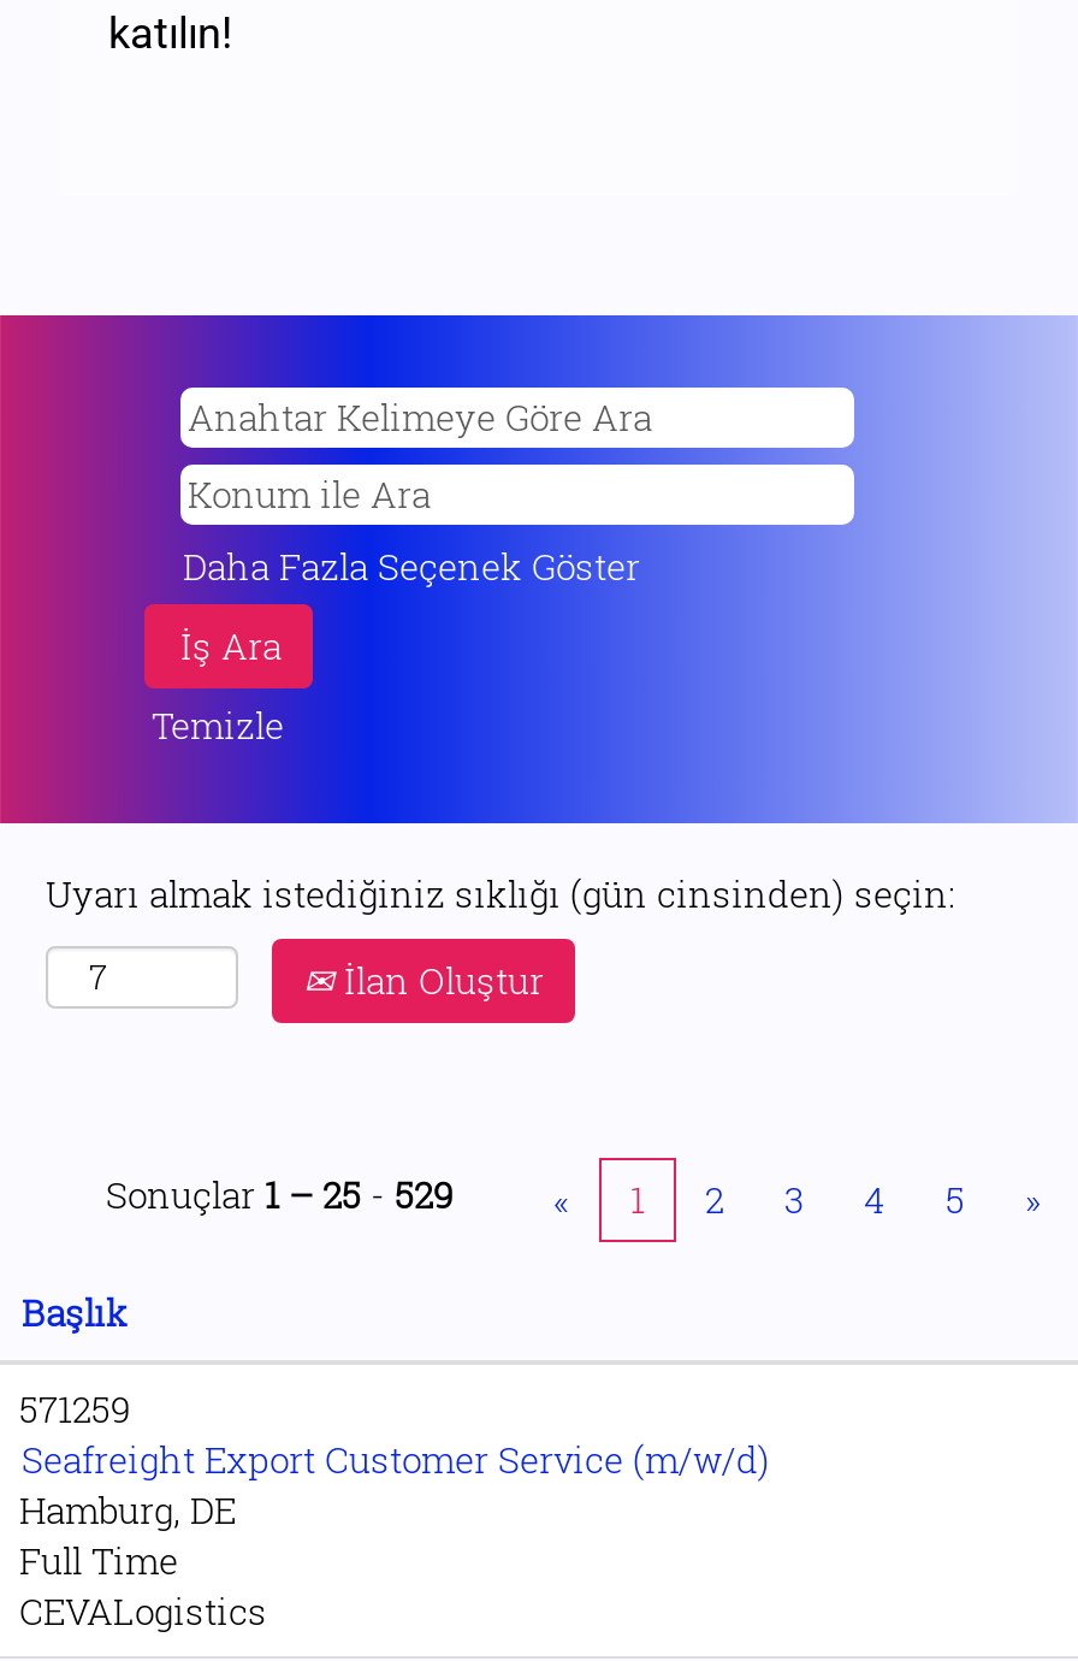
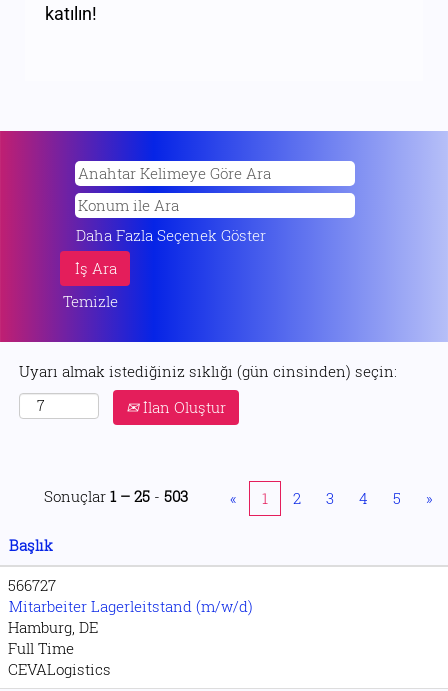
- Sonuçlar 1 – 25 - 529
+ Sonuçlar 1 – 25 - 503

- 571259
- Seafreight Export Customer Service (m/w/d)
+ 566727
+ Mitarbeiter Lagerleitstand (m/w/d)
